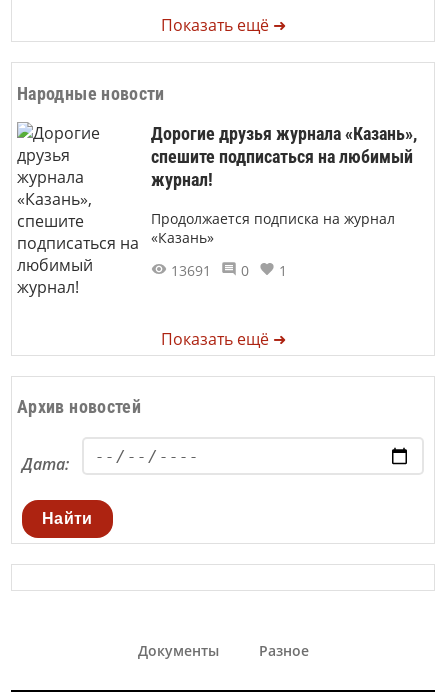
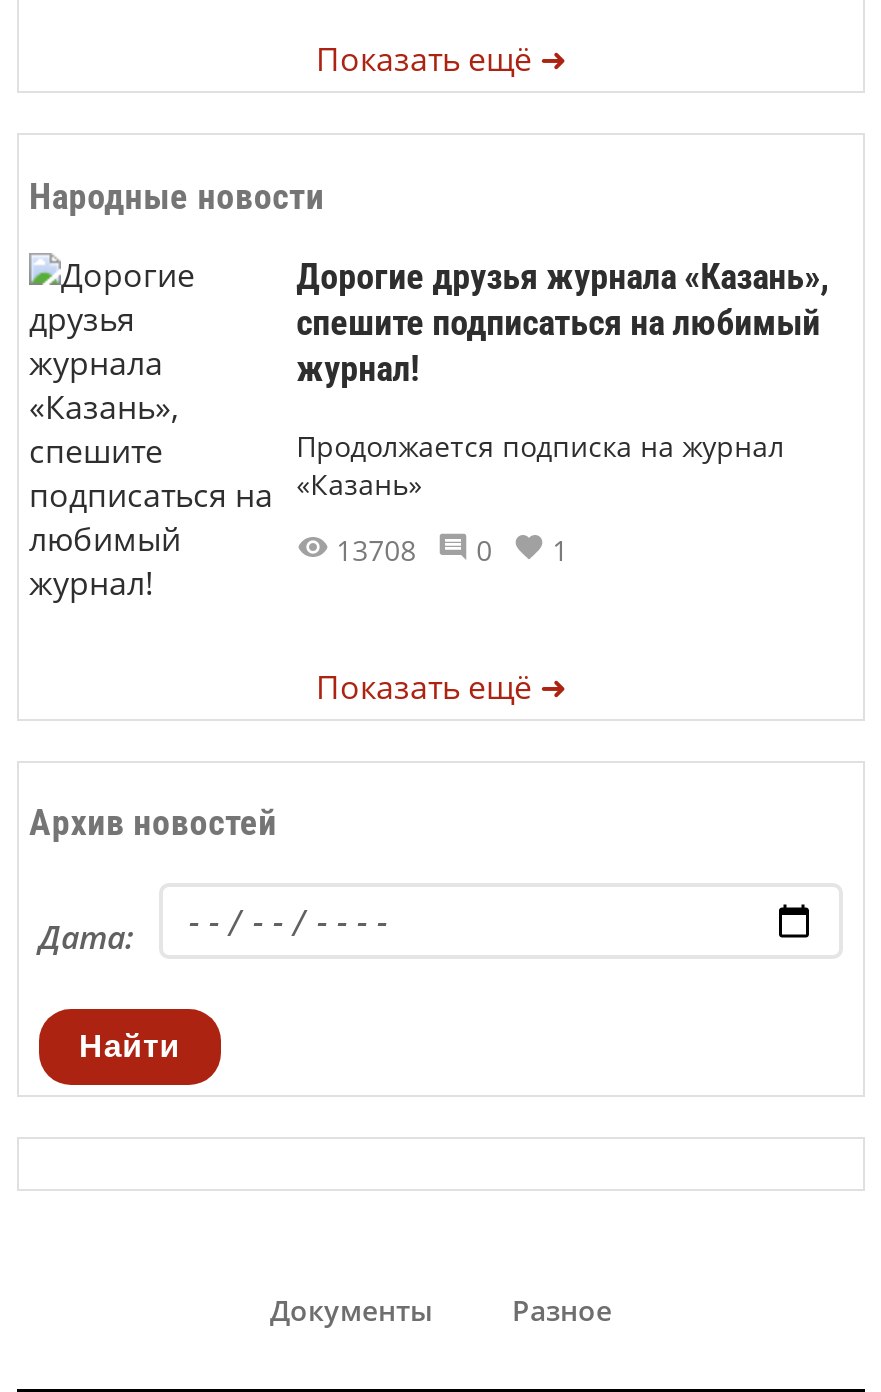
- 13691 0 1
+ 13708 0 1
